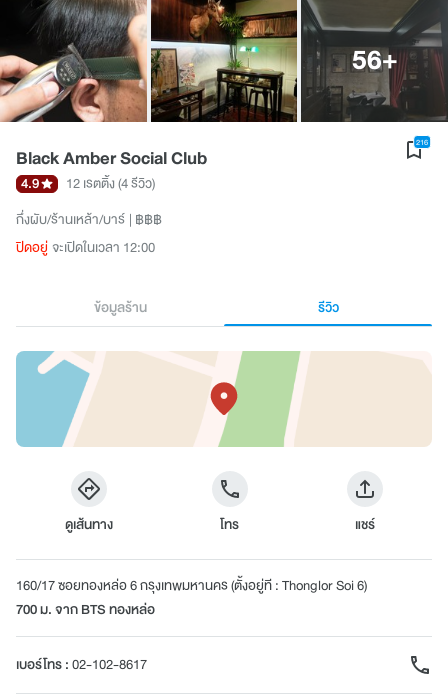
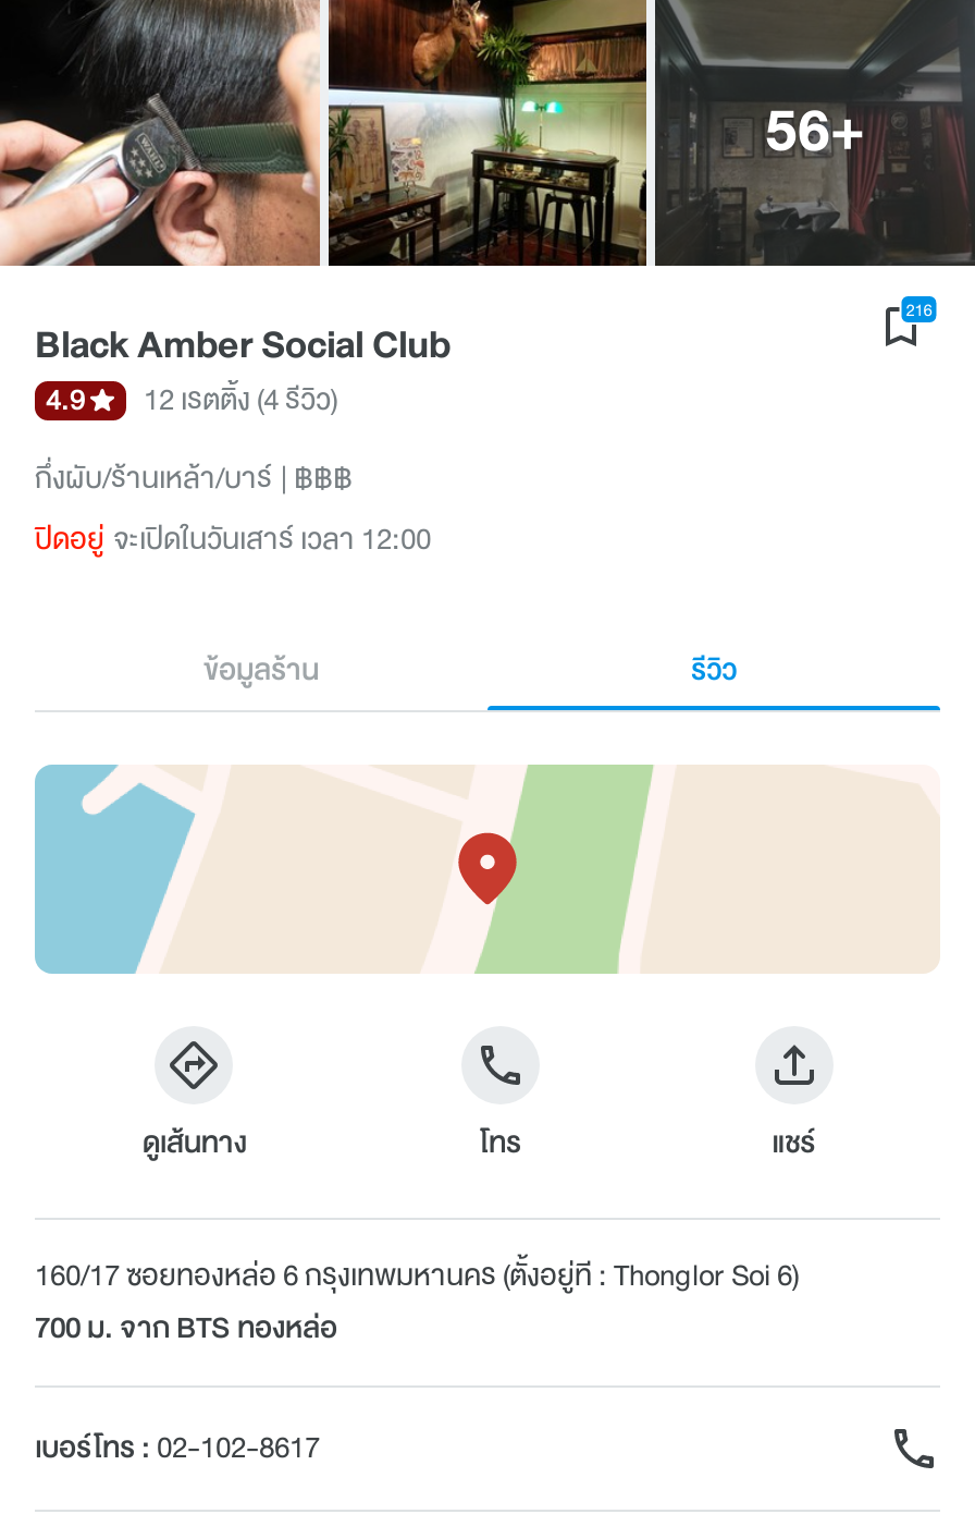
- ปิดอยู่ จะเปิดในเวลา 12:00
+ ปิดอยู่ จะเปิดในวันเสาร์ เวลา 12:00
